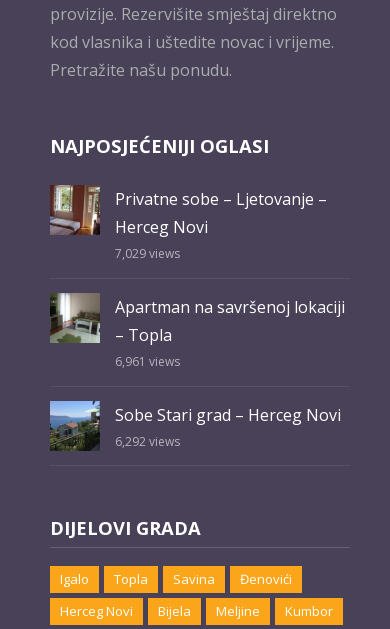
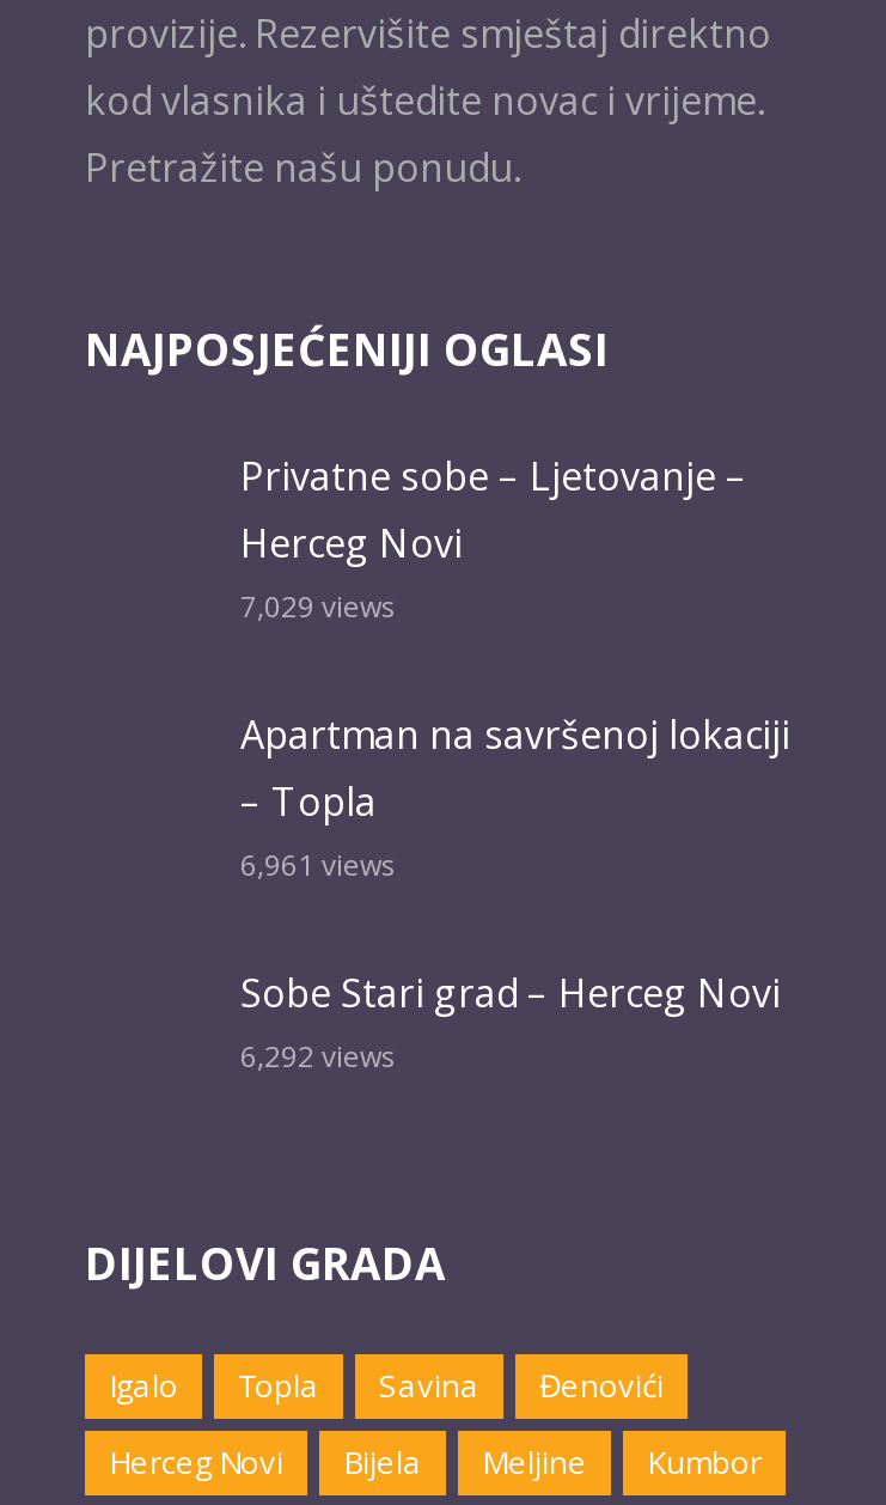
- [image]

- [image]

- [image]
